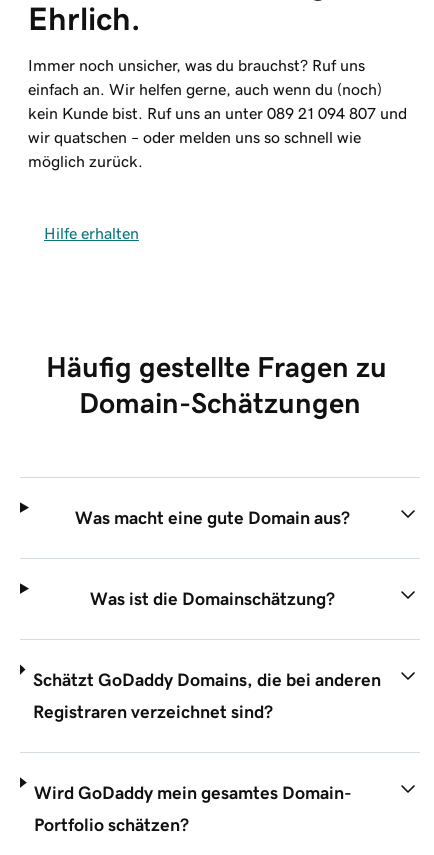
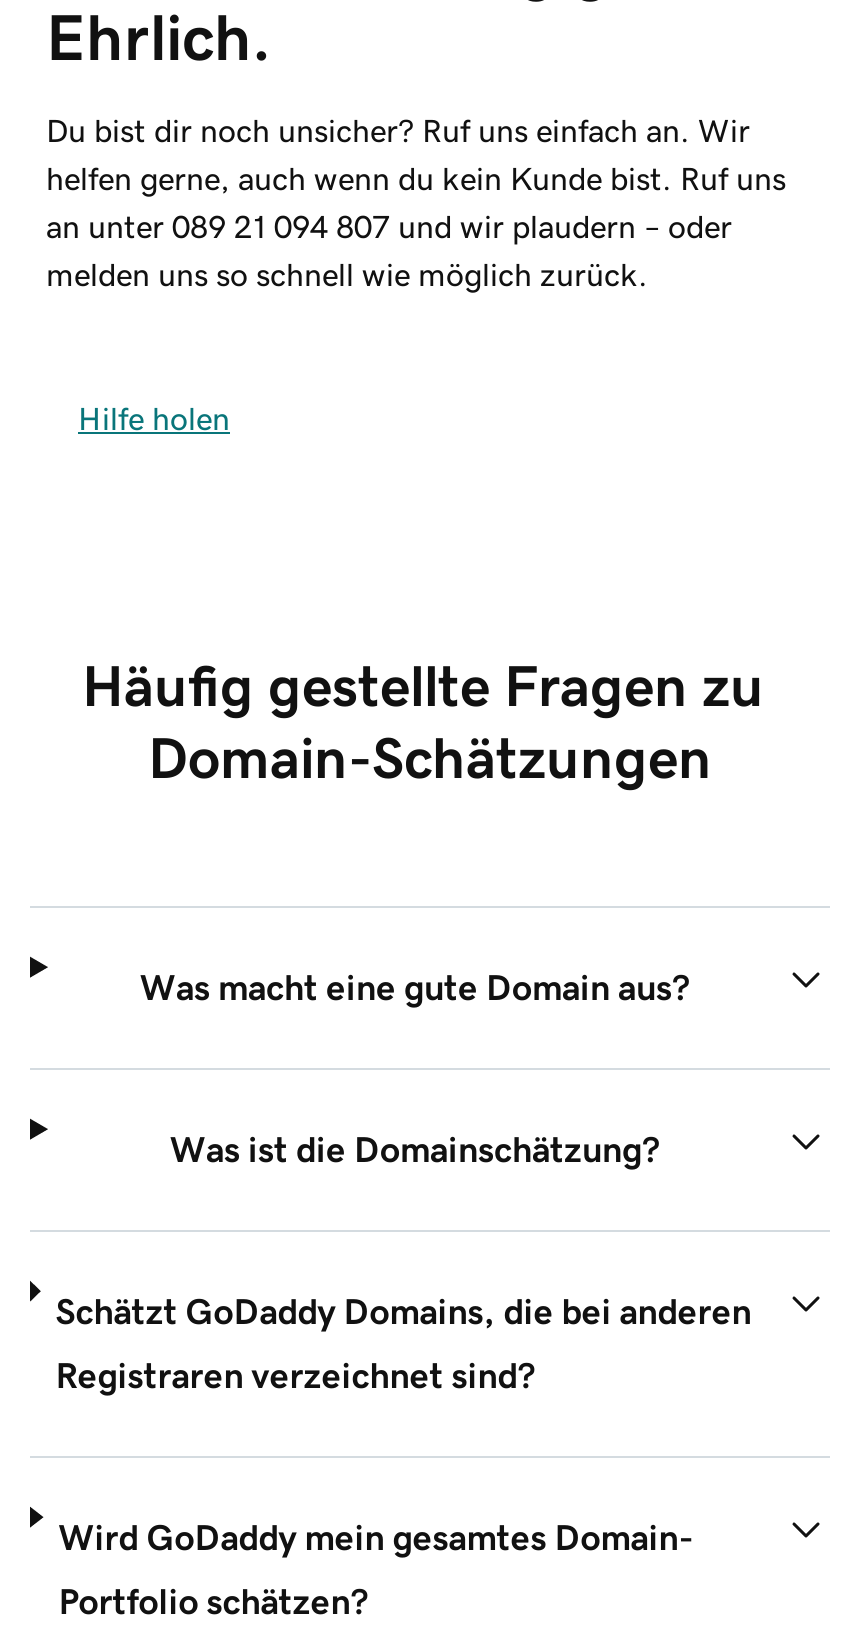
- Immer noch unsicher, was du brauchst? Ruf uns
- einfach an. Wir helfen gerne, auch wenn du (noch)
- kein Kunde bist. Ruf uns an unter 089 21 094 807 und
- wir quatschen – oder melden uns so schnell wie
- möglich zurück.
+ Du bist dir noch unsicher? Ruf uns einfach an. Wir
+ helfen gerne, auch wenn du kein Kunde bist. Ruf uns
+ an unter 089 21 094 807 und wir plaudern – oder
+ melden uns so schnell wie möglich zurück.

- Hilfe erhalten
+ Hilfe holen
